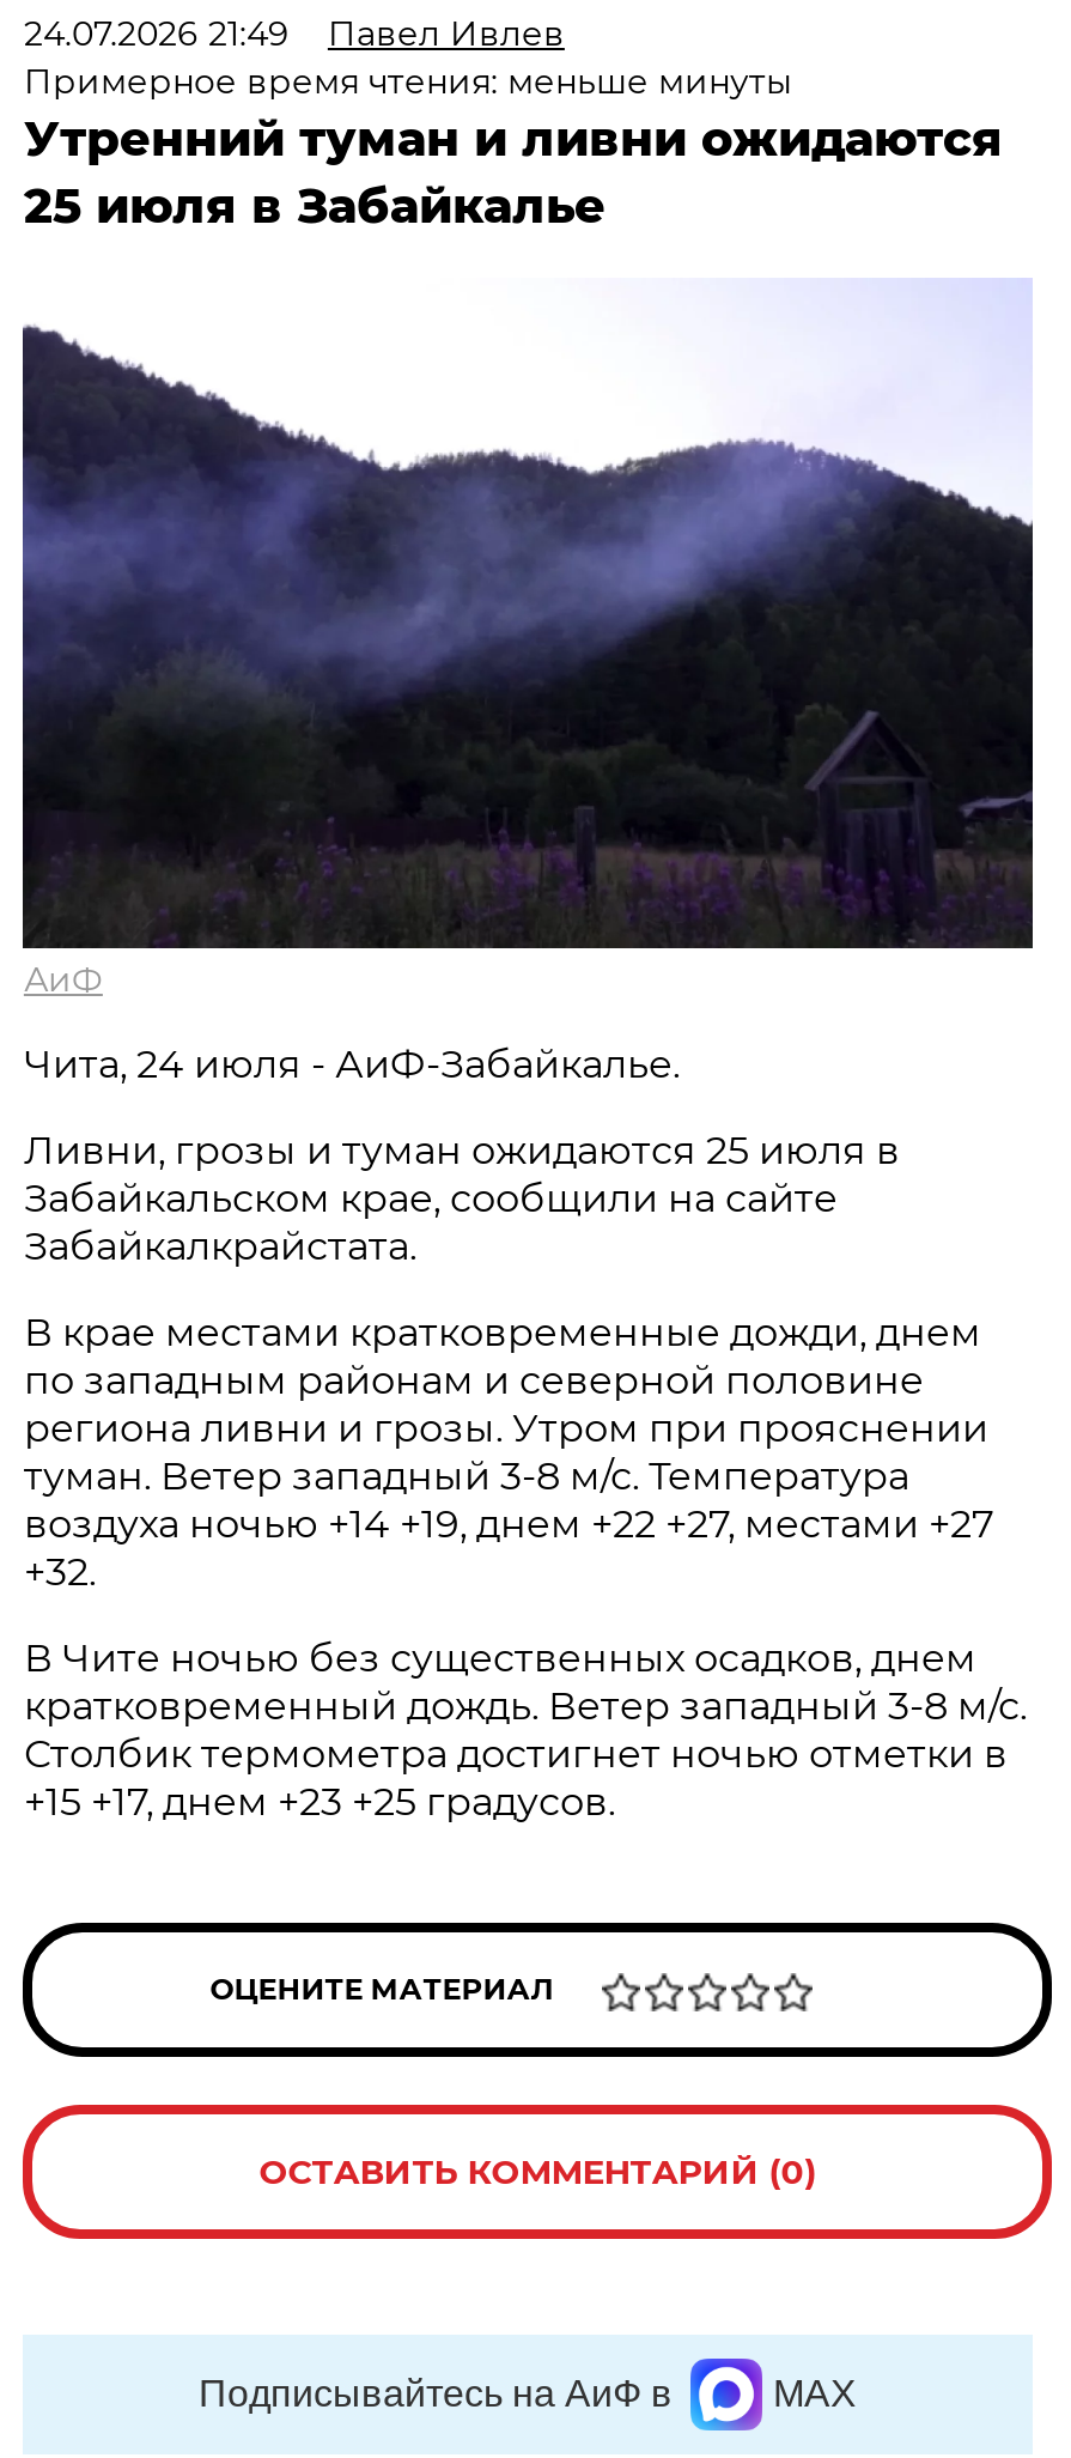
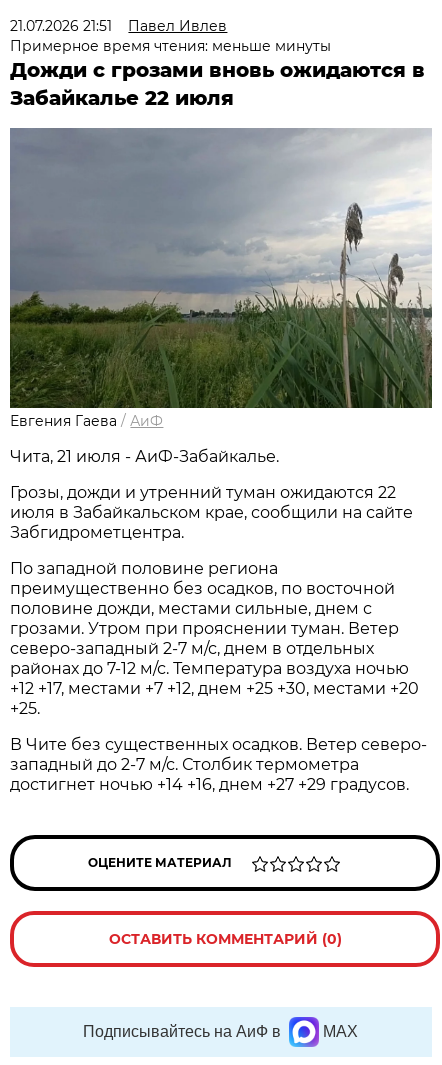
- 24.07.2026 21:49 Павел Ивлев
+ 21.07.2026 21:51 Павел Ивлев

- Утренний туман и ливни ожидаются
- 25 июля в Забайкалье
+ Дожди с грозами вновь ожидаются в
+ Забайкалье 22 июля

- [image]
- АиФ
+ [image]
+ Евгения Гаева / АиФ

- Чита, 24 июля - АиФ-Забайкалье.
+ Чита, 21 июля - АиФ-Забайкалье.

- Ливни, грозы и туман ожидаются 25 июля в
- Забайкальском крае, сообщили на сайте
- Забайкалкрайстата.
+ Грозы, дожди и утренний туман ожидаются 22
+ июля в Забайкальском крае, сообщили на сайте
+ Забгидрометцентра.

- В крае местами кратковременные дожди, днем
- по западным районам и северной половине
- региона ливни и грозы. Утром при прояснении
- туман. Ветер западный 3-8 м/с. Температура
- воздуха ночью +14 +19, днем +22 +27, местами +27
- +32.
+ По западной половине региона
+ преимущественно без осадков, по восточной
+ половине дожди, местами сильные, днем с
+ грозами. Утром при прояснении туман. Ветер
+ северо-западный 2-7 м/с, днем в отдельных
+ районах до 7-12 м/с. Температура воздуха ночью
+ +12 +17, местами +7 +12, днем +25 +30, местами +20
+ +25.

- В Чите ночью без существенных осадков, днем
- кратковременный дождь. Ветер западный 3-8 м/с.
- Столбик термометра достигнет ночью отметки в
- +15 +17, днем +23 +25 градусов.
+ В Чите без существенных осадков. Ветер северо-
+ западный до 2-7 м/с. Столбик термометра
+ достигнет ночью +14 +16, днем +27 +29 градусов.
